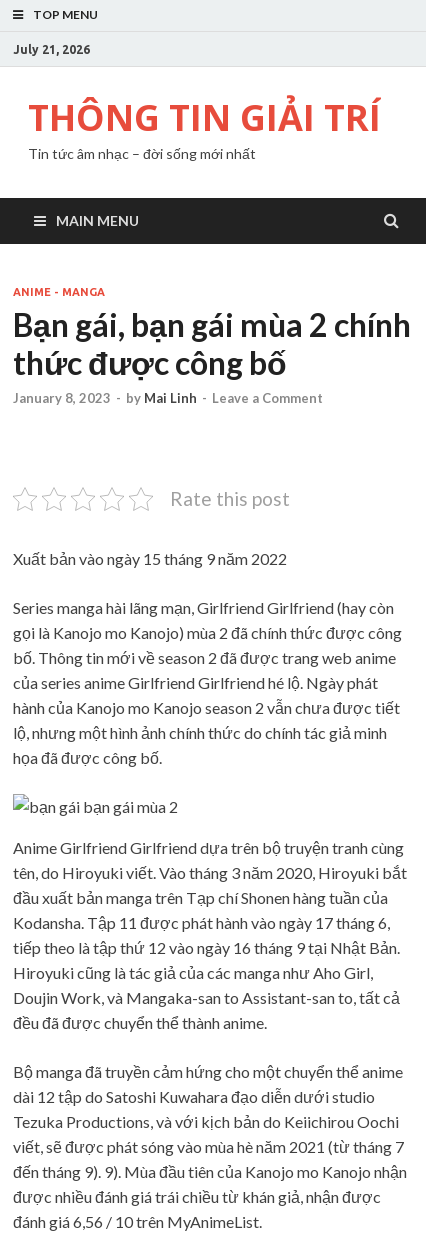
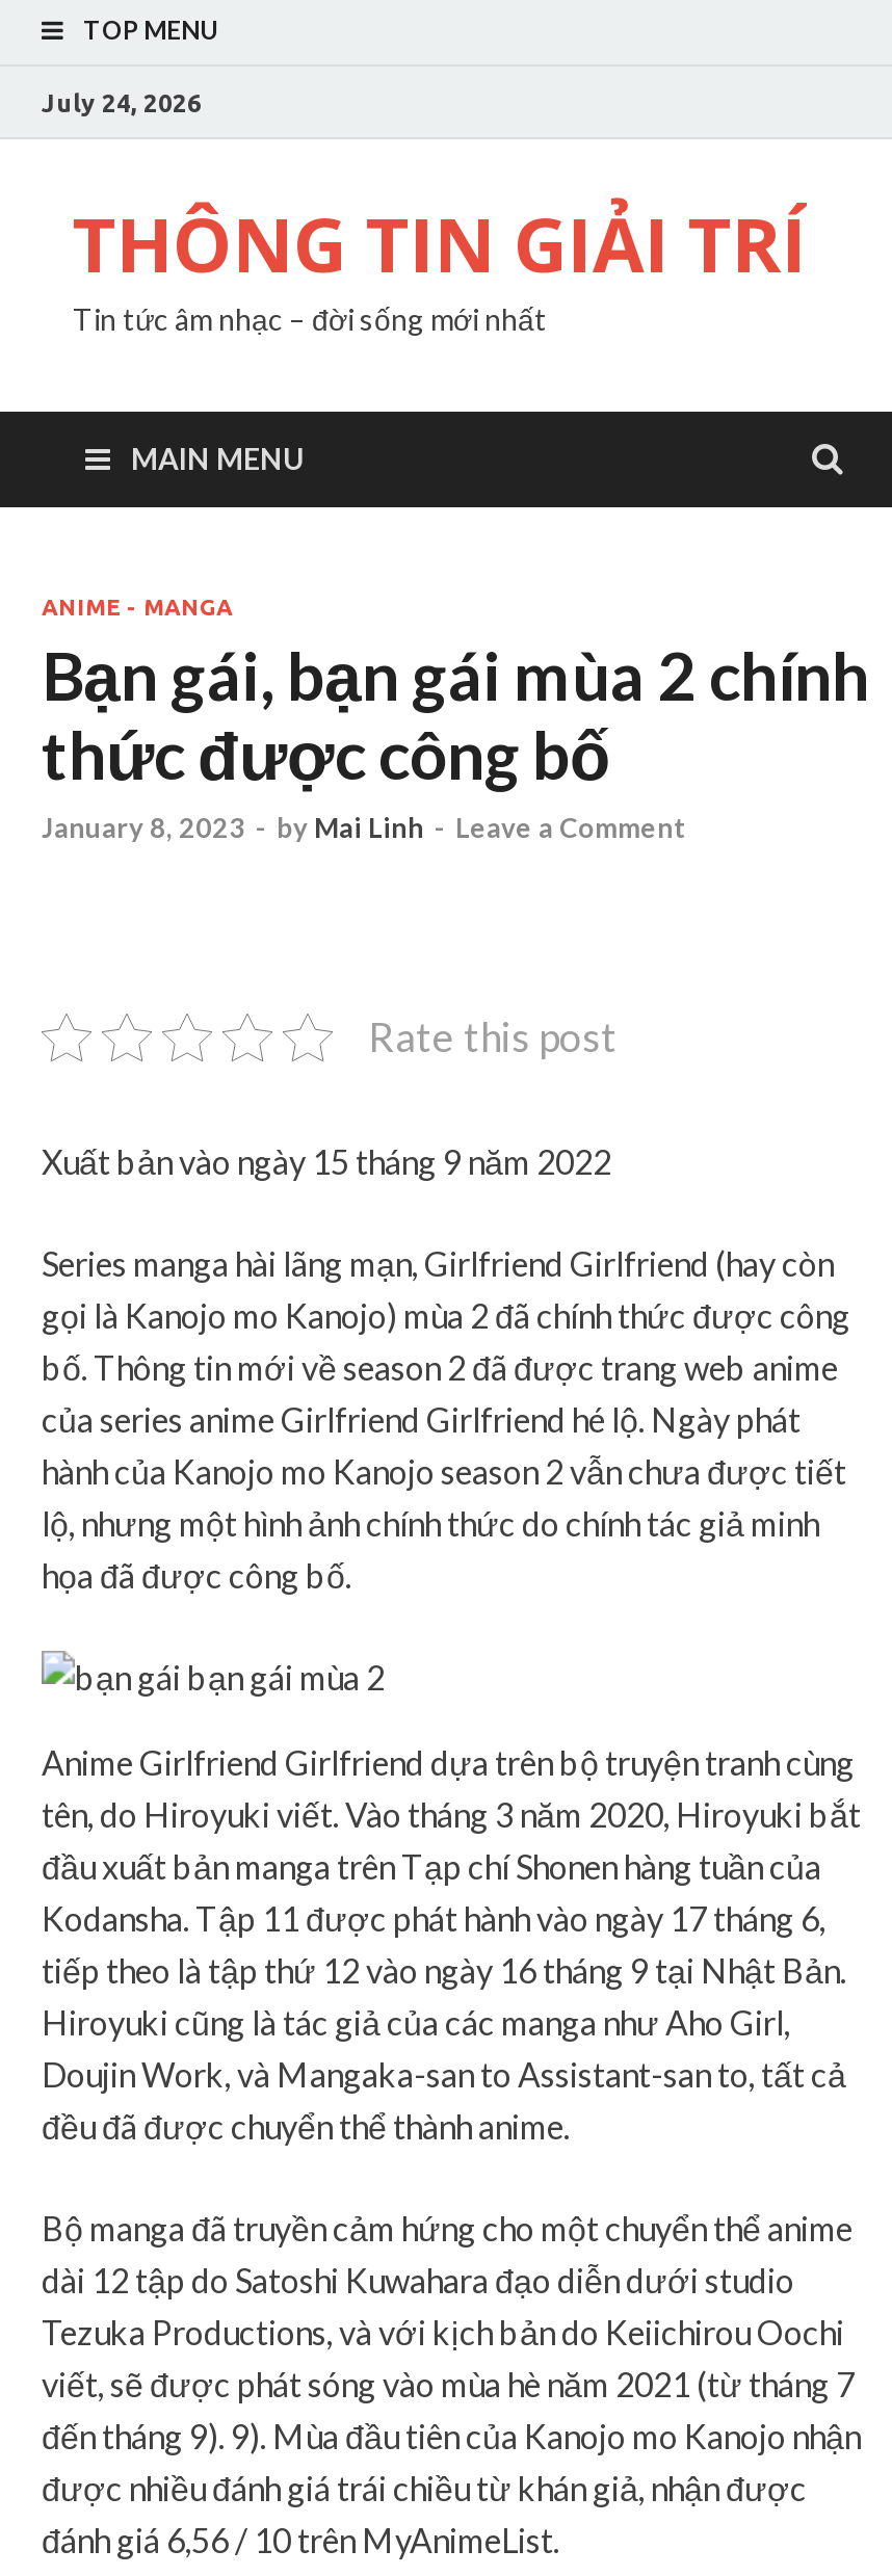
- July 21, 2026
+ July 24, 2026
